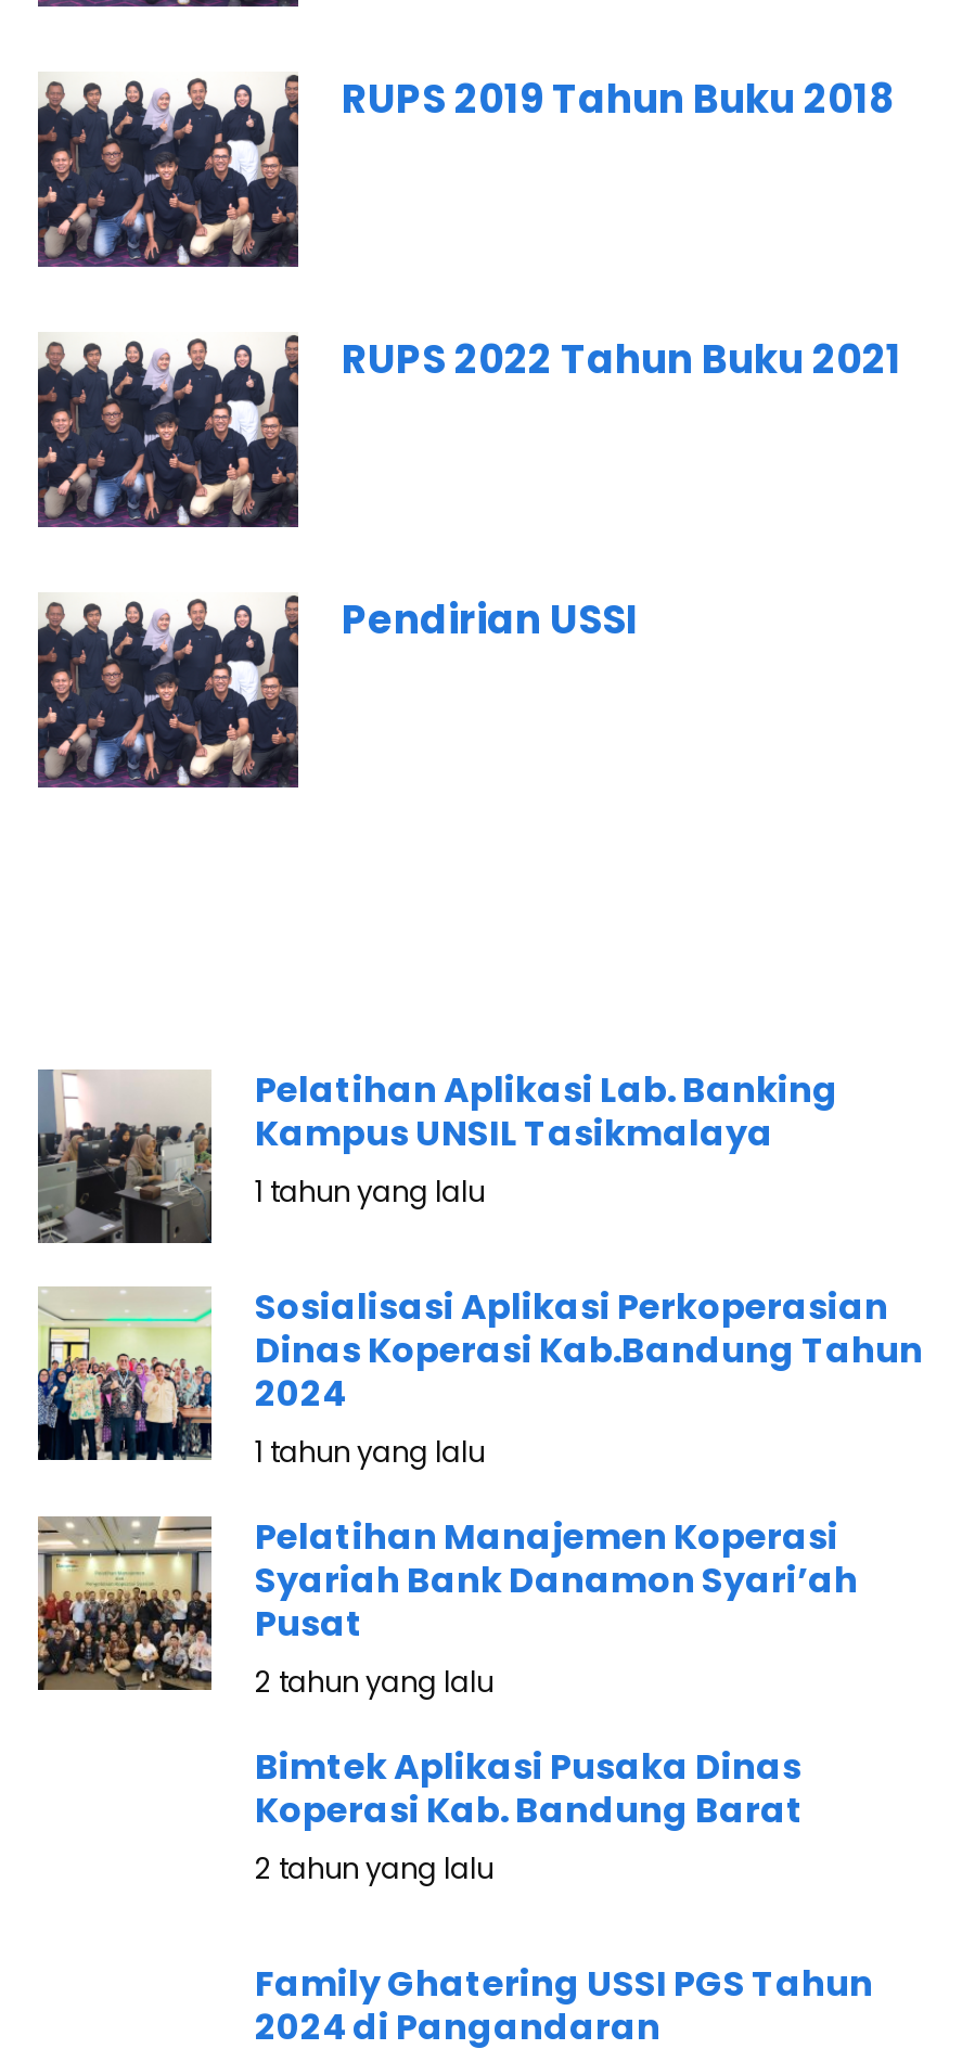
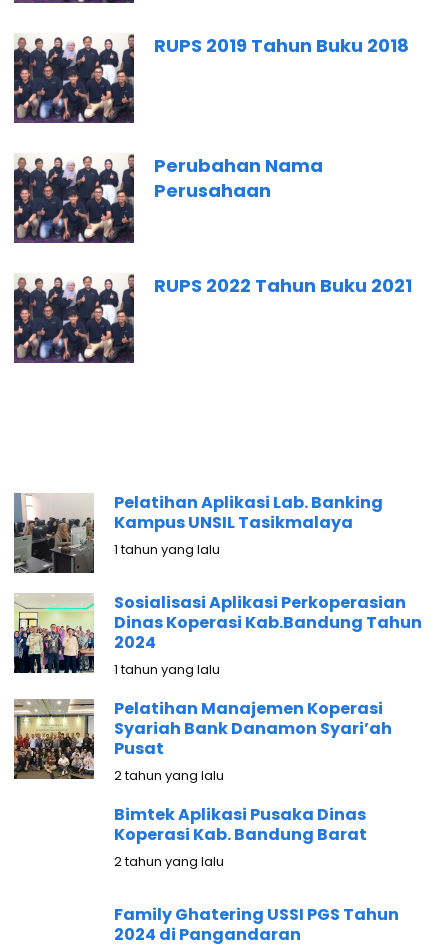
moved down: [image]

+ Perubahan Nama
+ Perusahaan

moved down: [image] | RUPS 2022 Tahun Buku 2021

- Pendirian USSI
